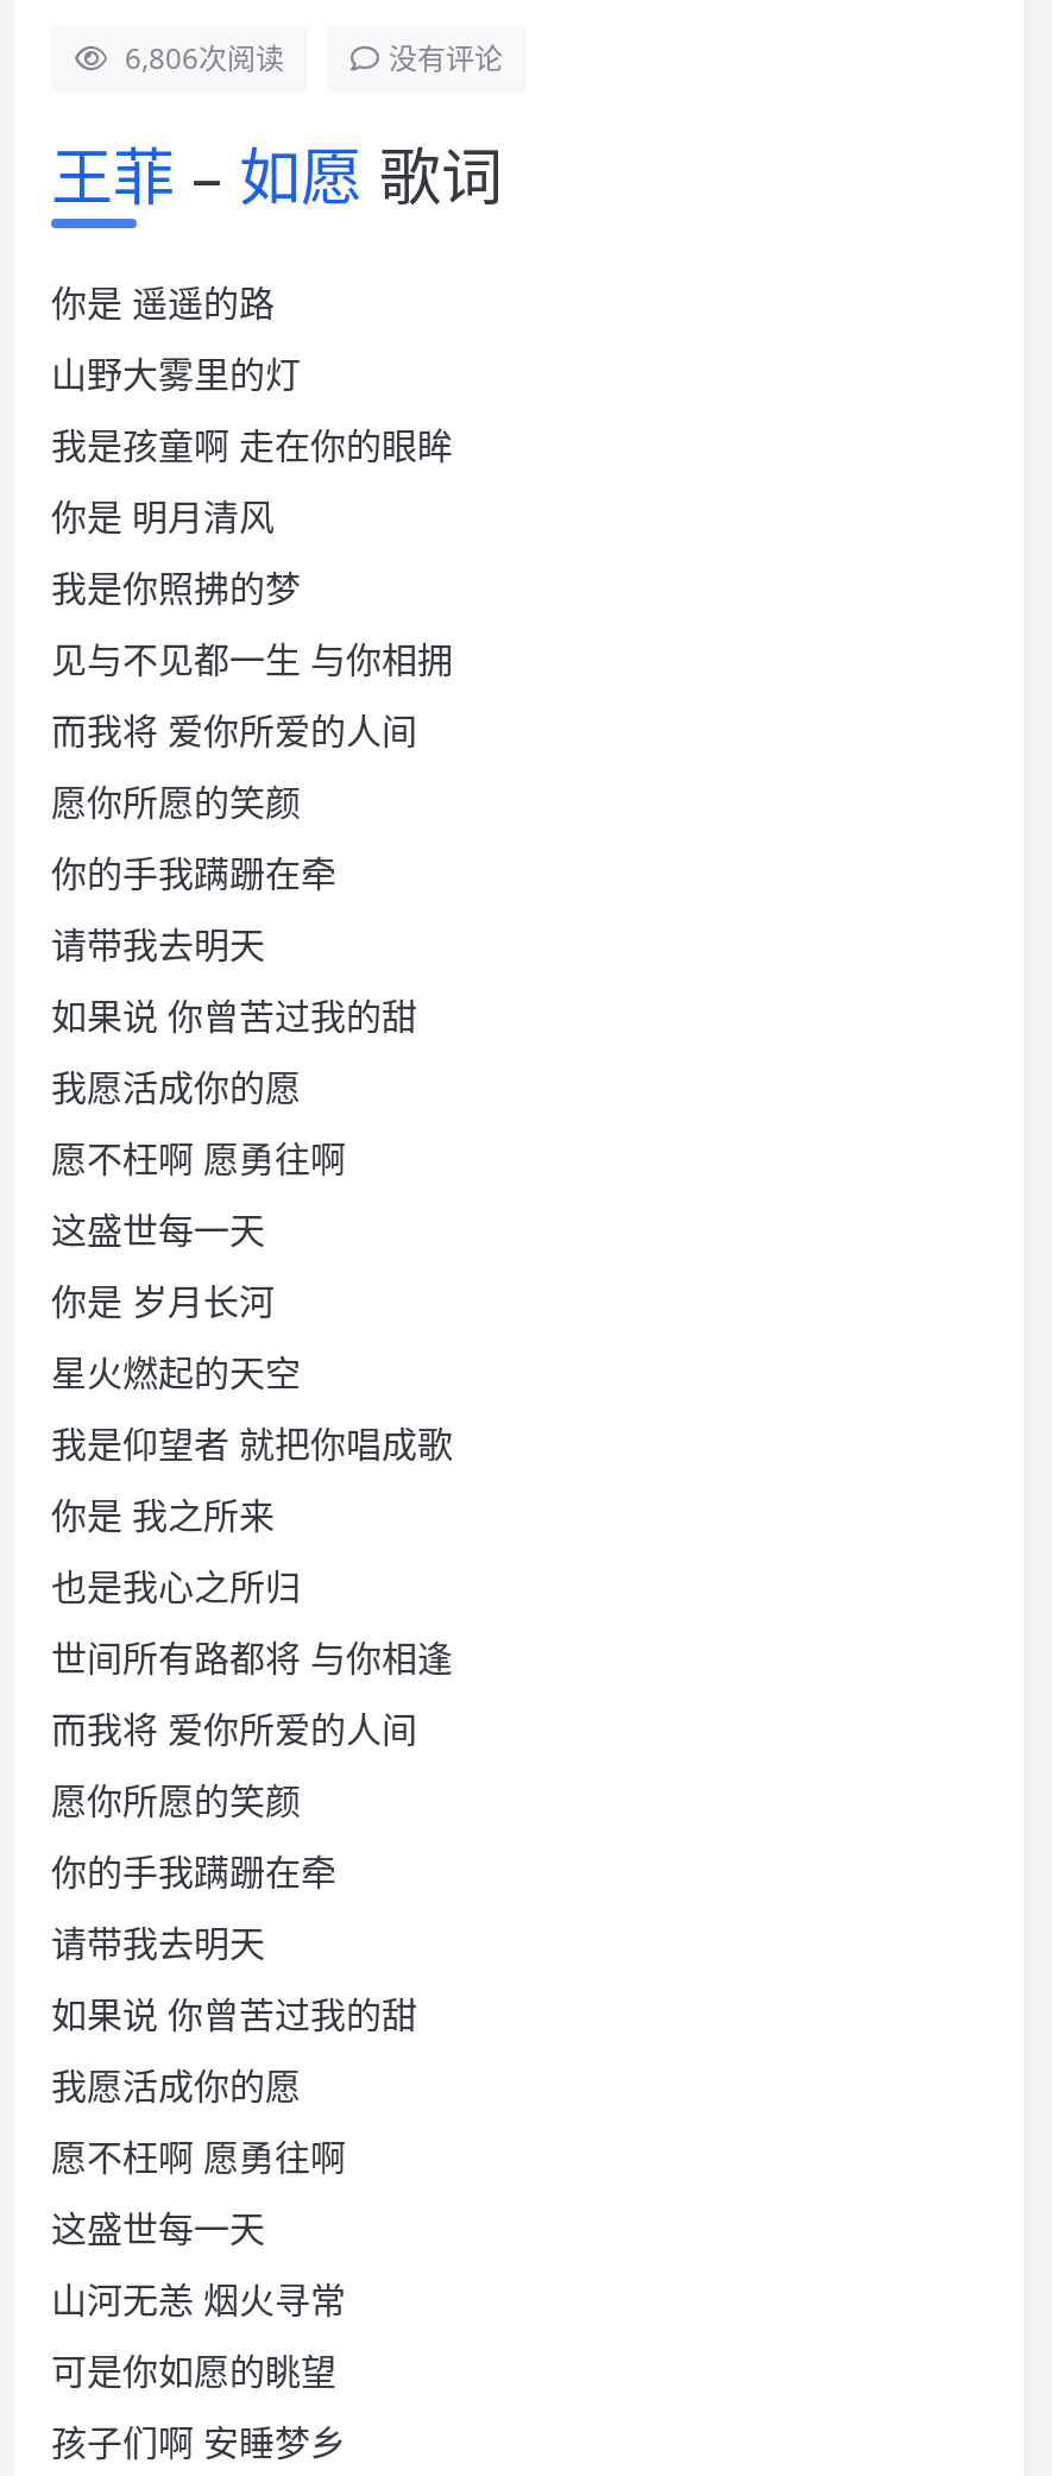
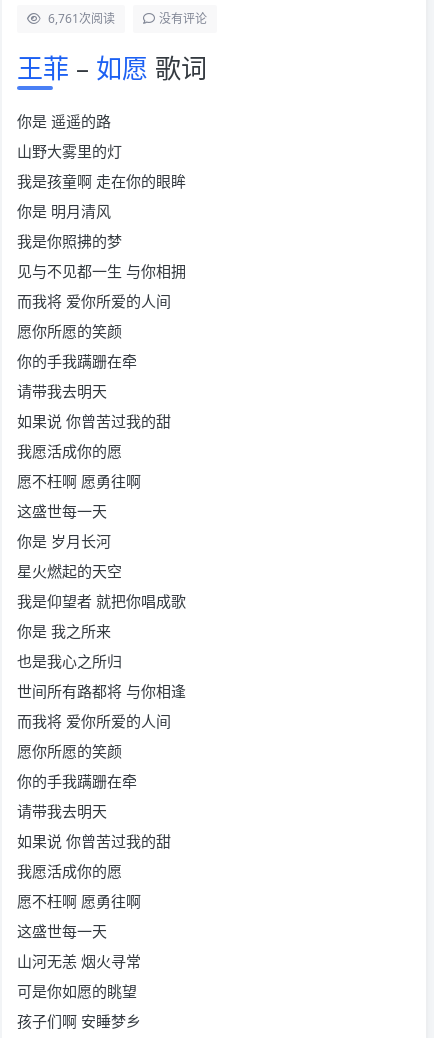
- 6,806次阅读
+ 6,761次阅读
